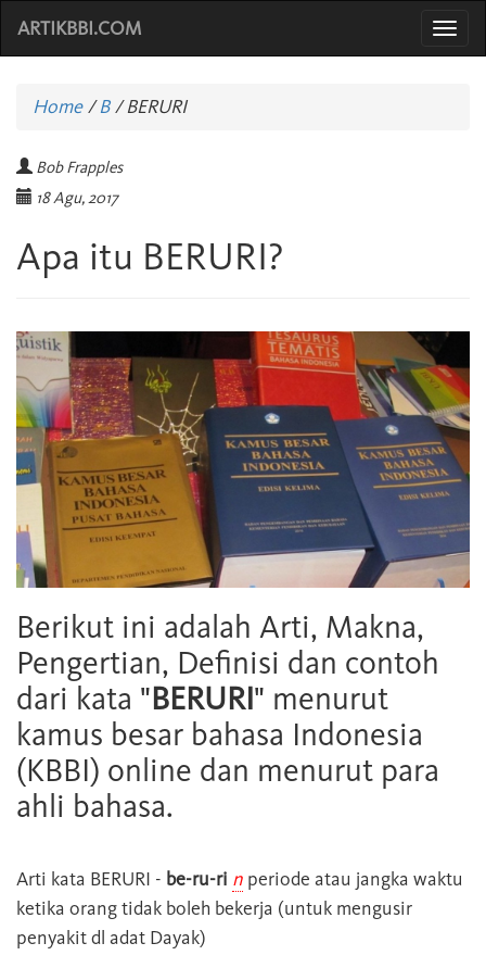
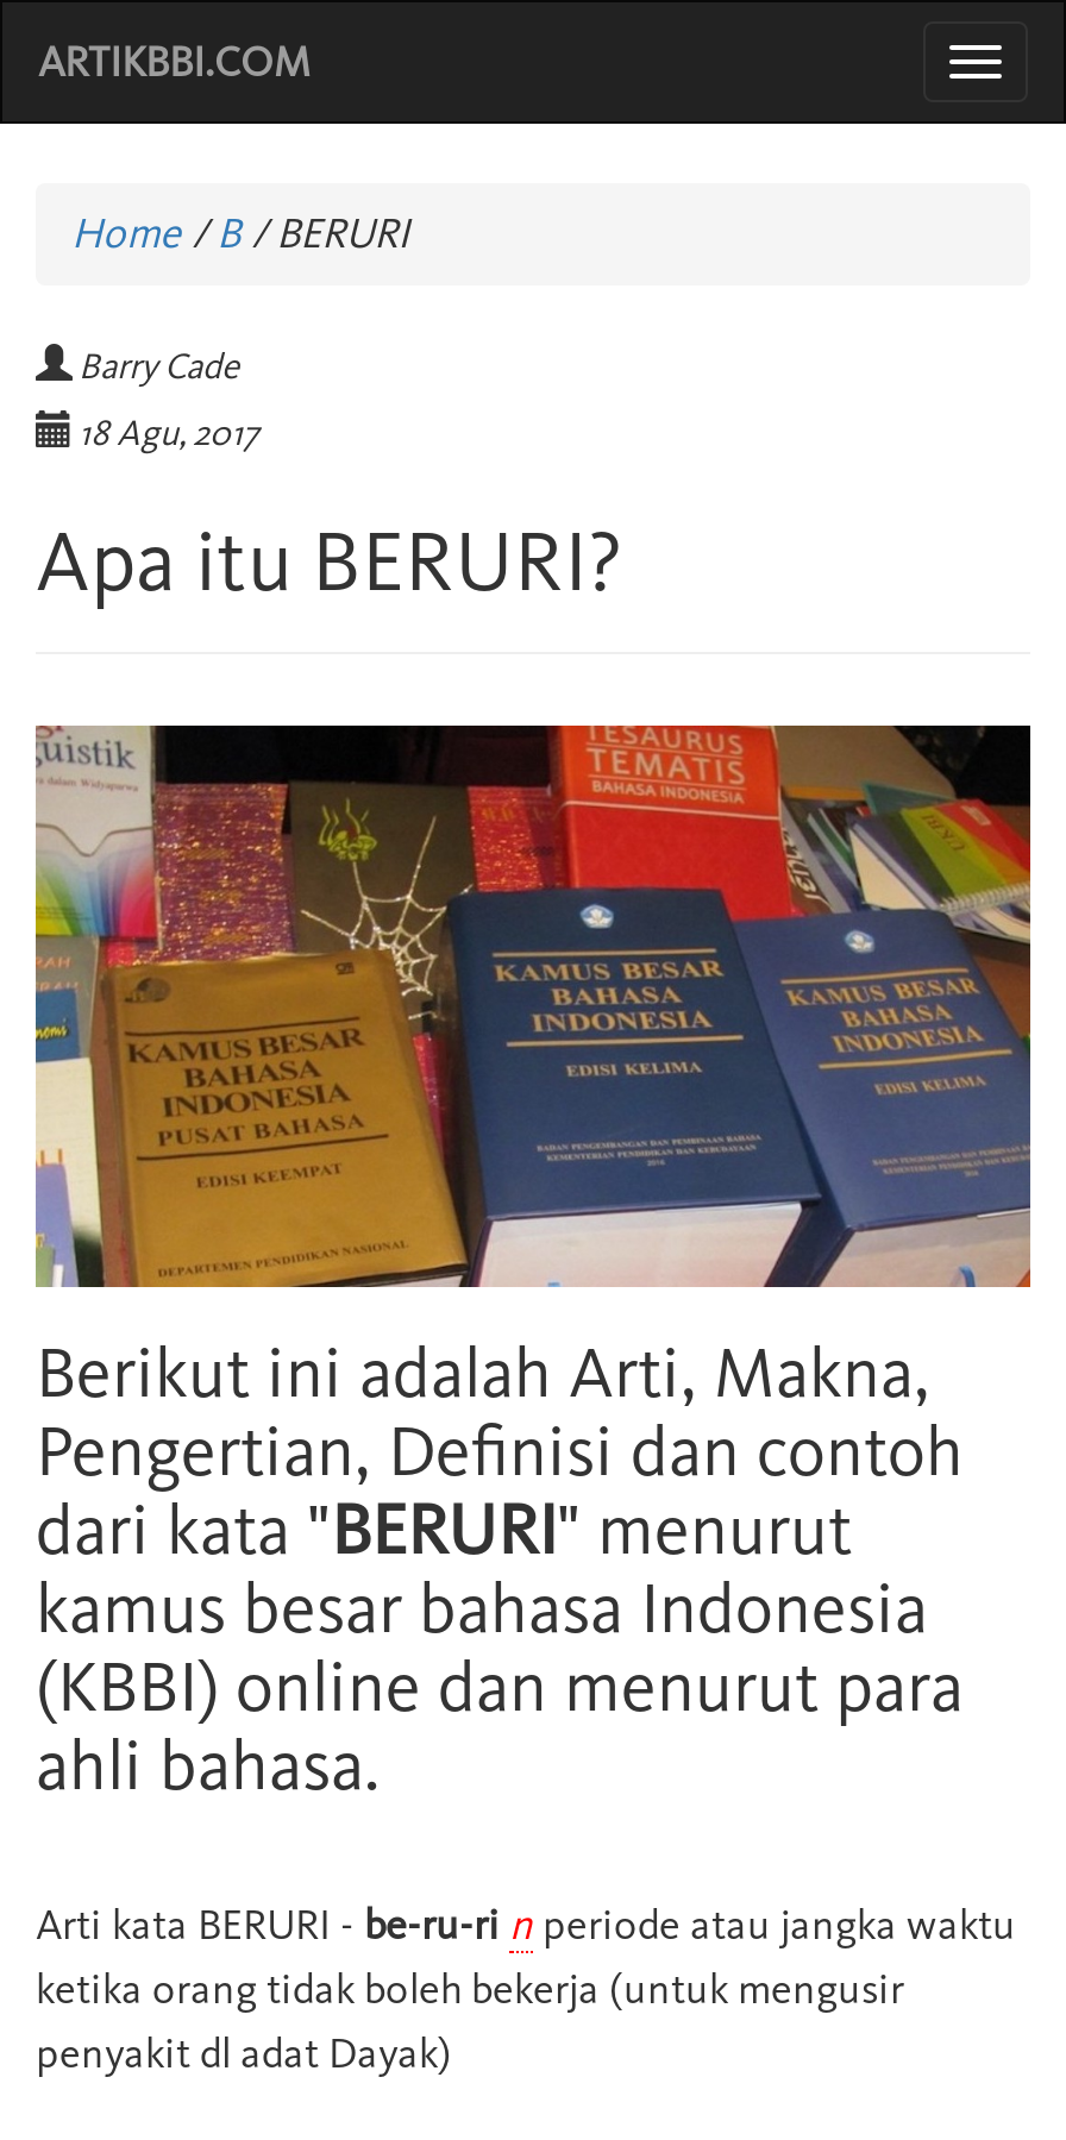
- Bob Frapples
+ Barry Cade
